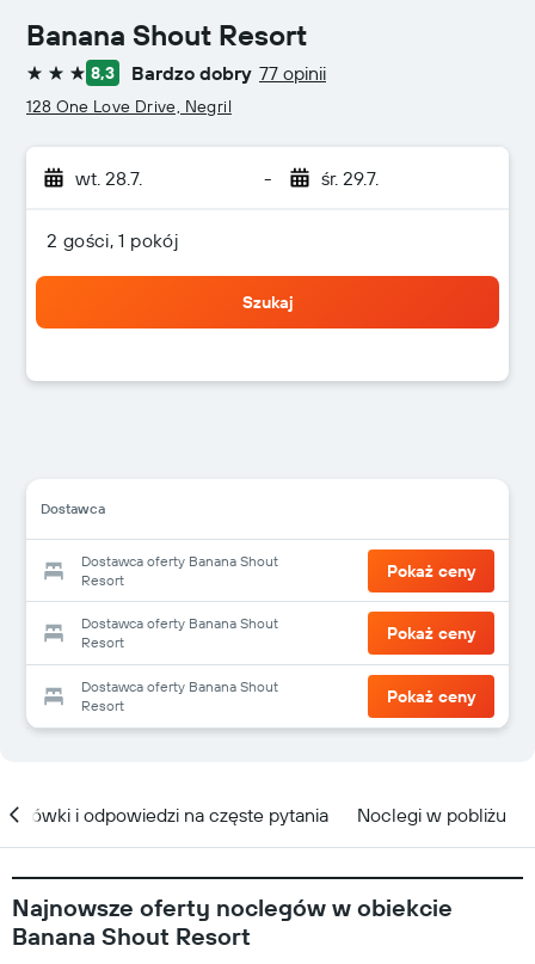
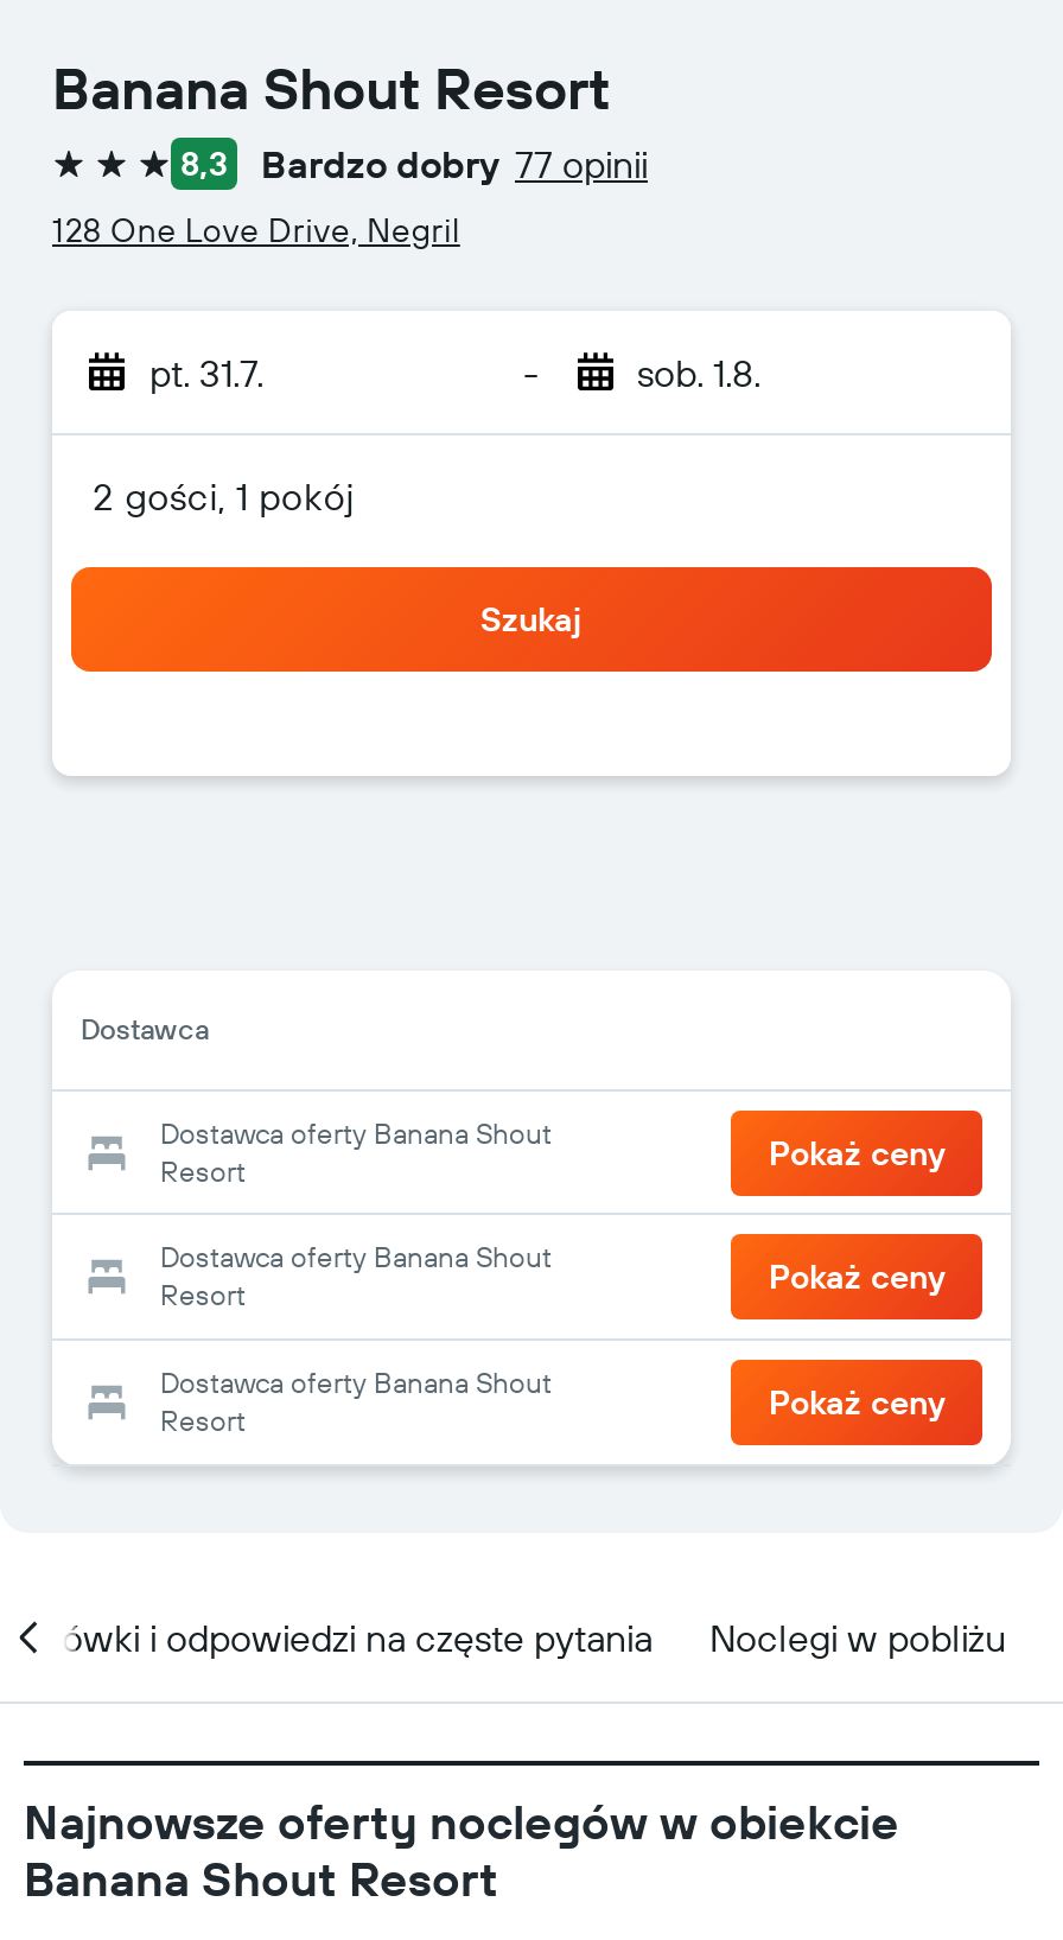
- wt. 28.7.
+ pt. 31.7.

- śr. 29.7.
+ sob. 1.8.
